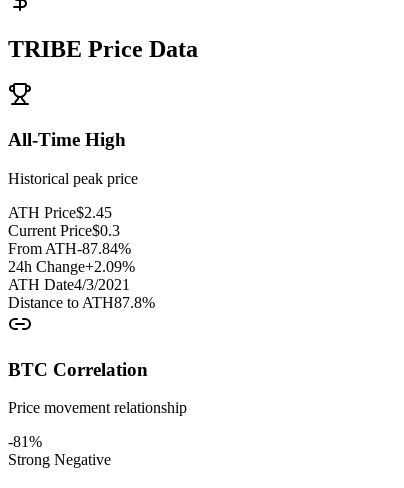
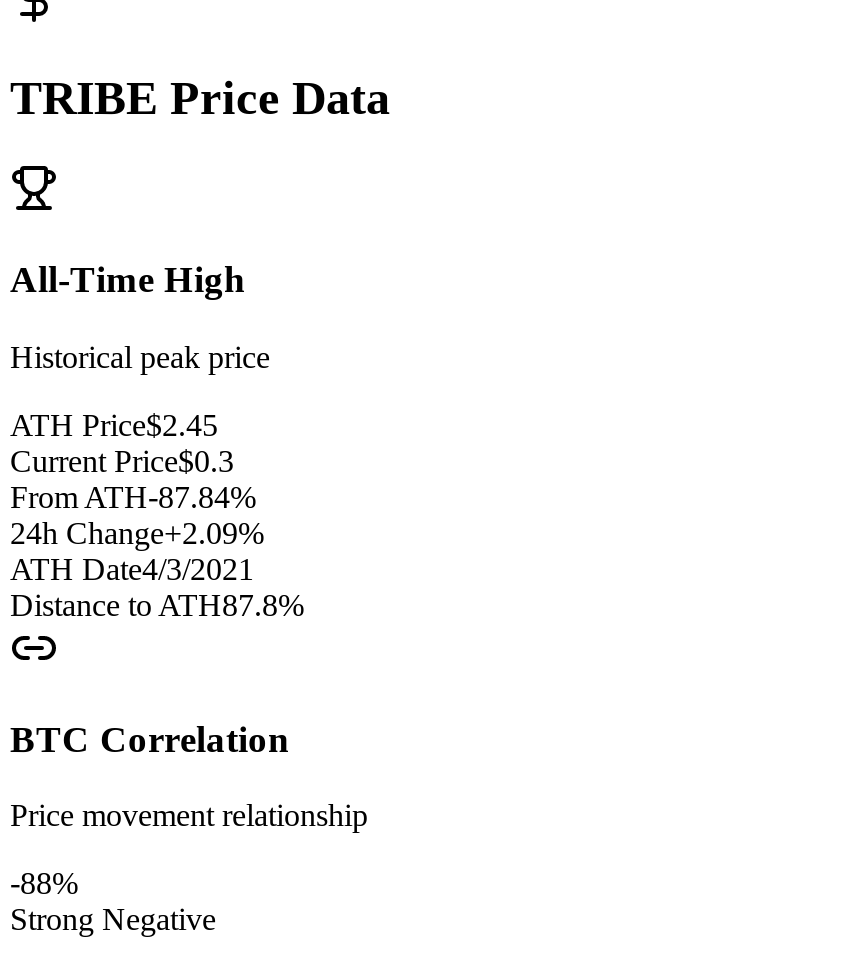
- -81%
+ -88%
